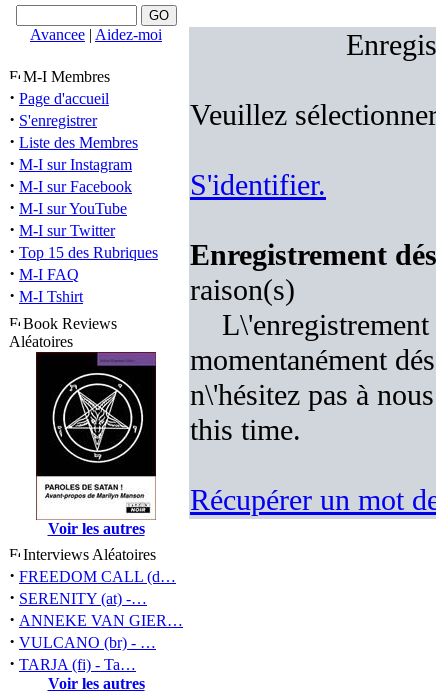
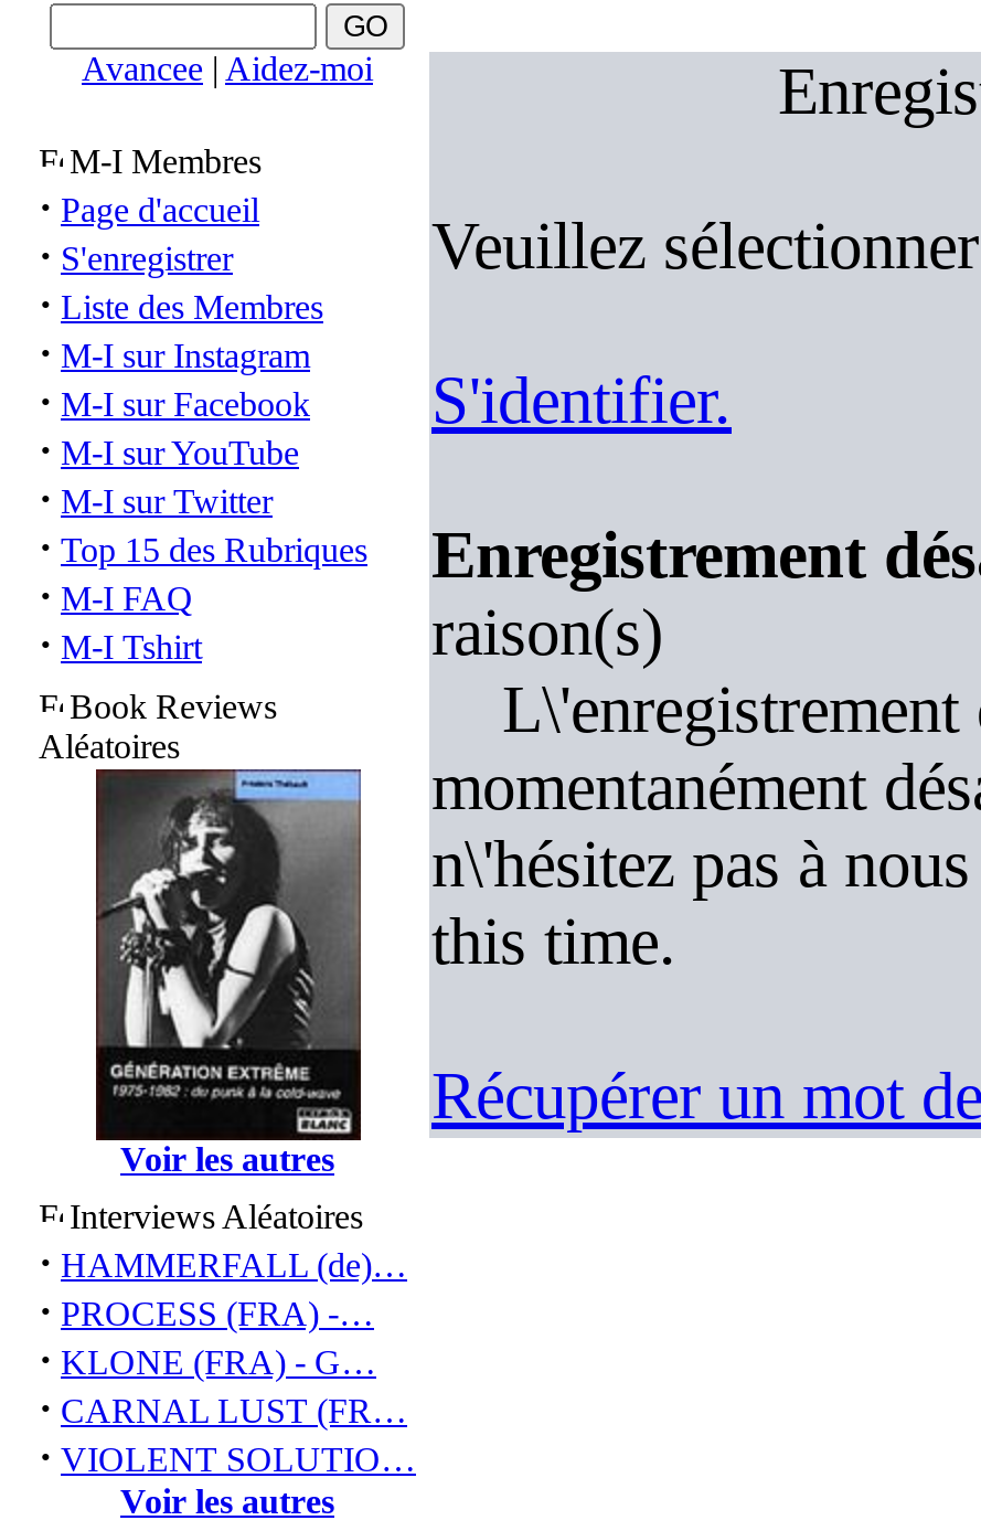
- [image]
+ [image]

- · FREEDOM CALL (d…
- · SERENITY (at) -…
- · ANNEKE VAN GIER…
- · VULCANO (br) - …
- · TARJA (fi) - Ta…
+ · HAMMERFALL (de)…
+ · PROCESS (FRA) -…
+ · KLONE (FRA) - G…
+ · CARNAL LUST (FR…
+ · VIOLENT SOLUTIO…
